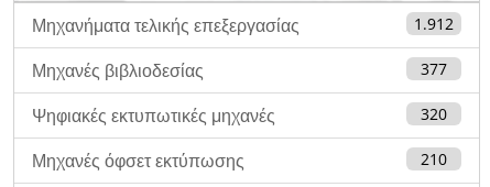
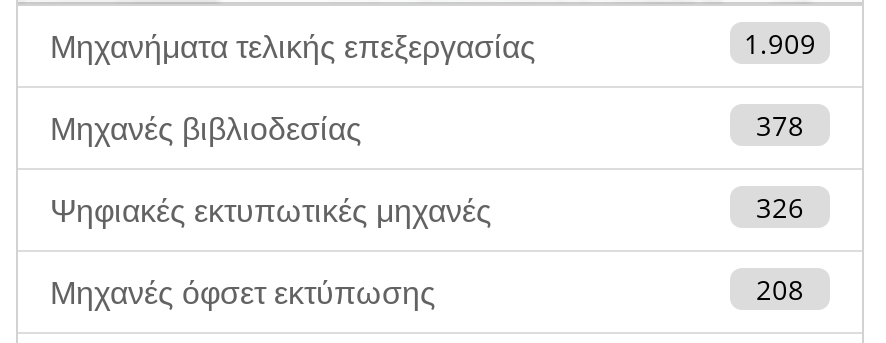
- 1.912
+ 1.909

- 377
+ 378

- 320
+ 326

- 210
+ 208
